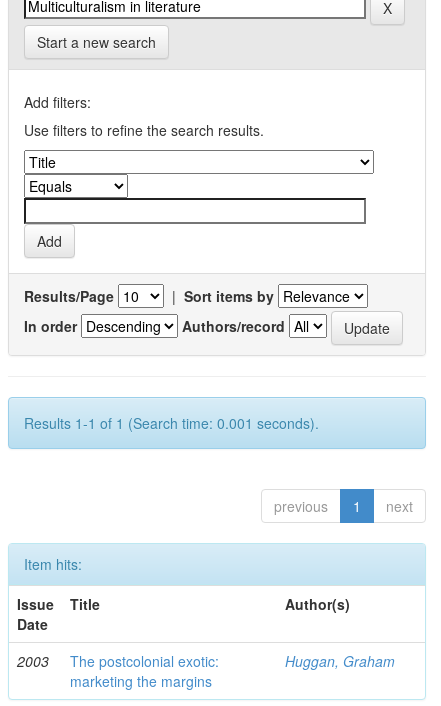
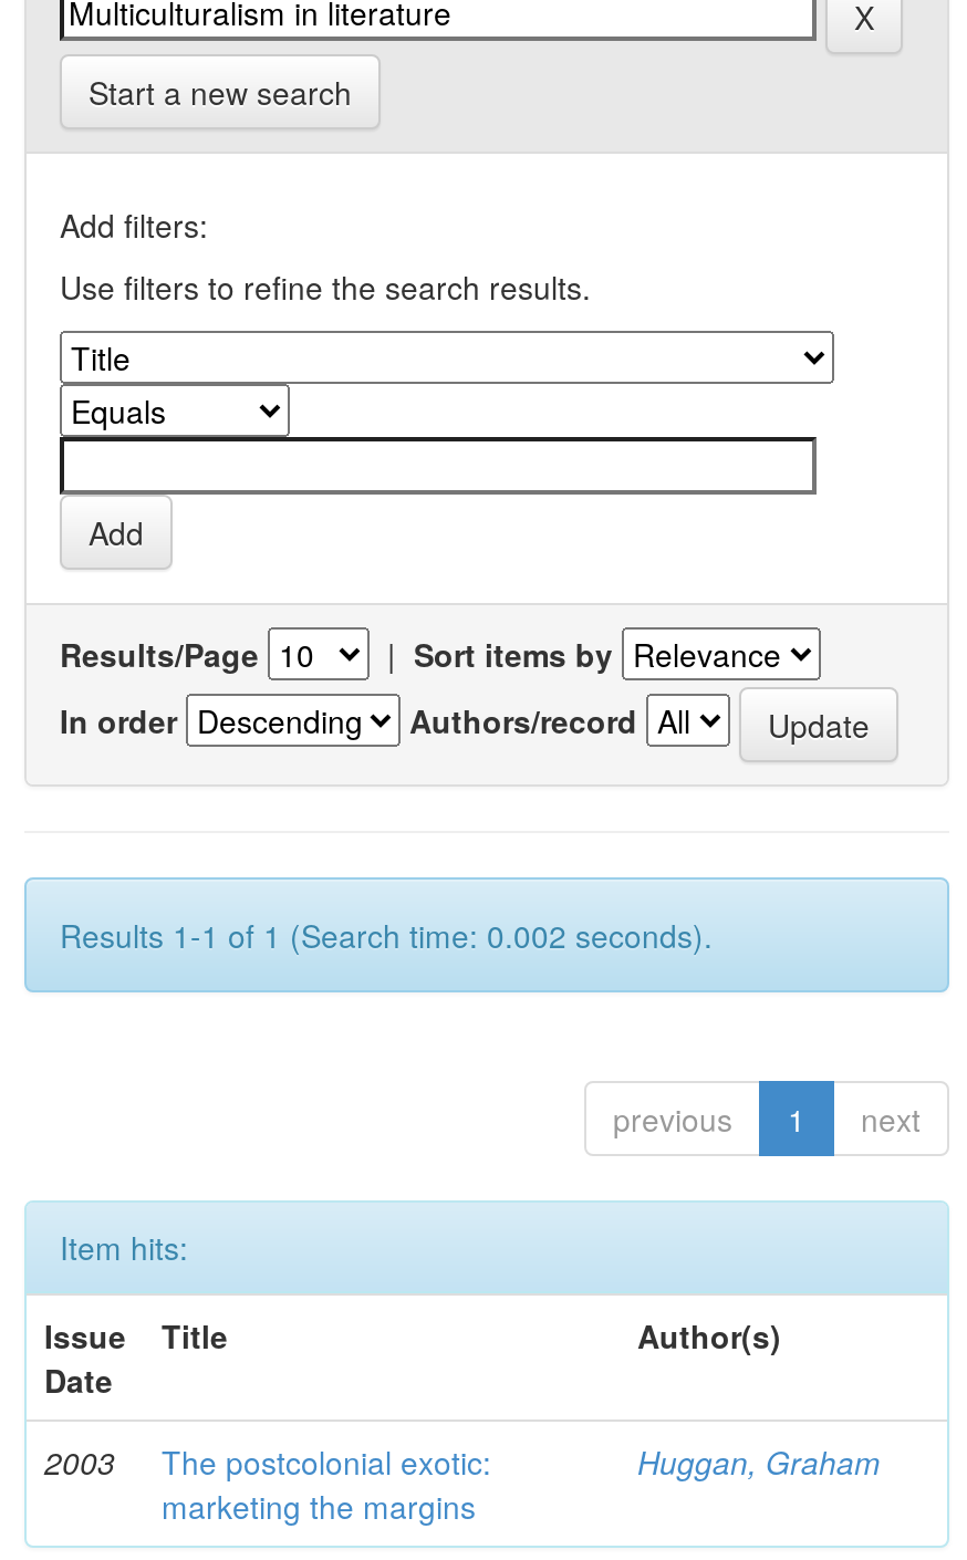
- Results 1-1 of 1 (Search time: 0.001 seconds).
+ Results 1-1 of 1 (Search time: 0.002 seconds).
